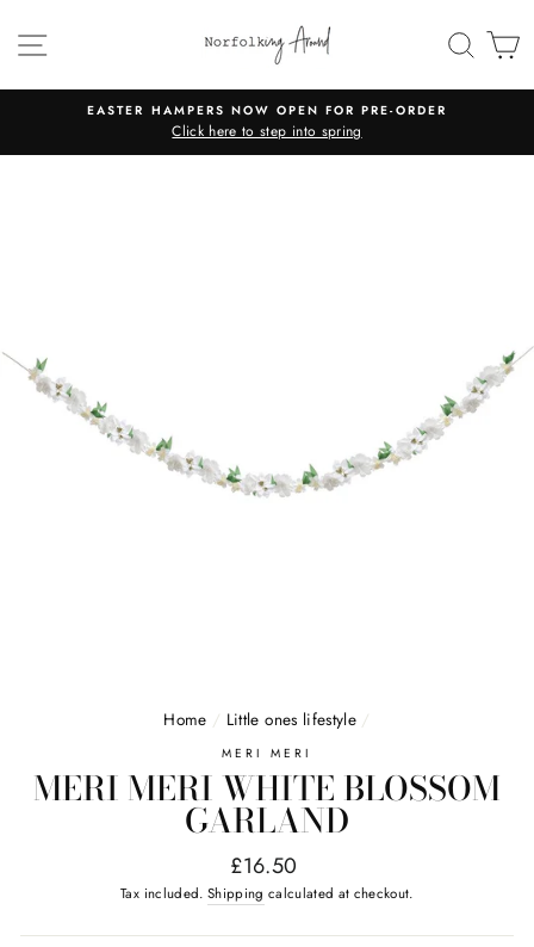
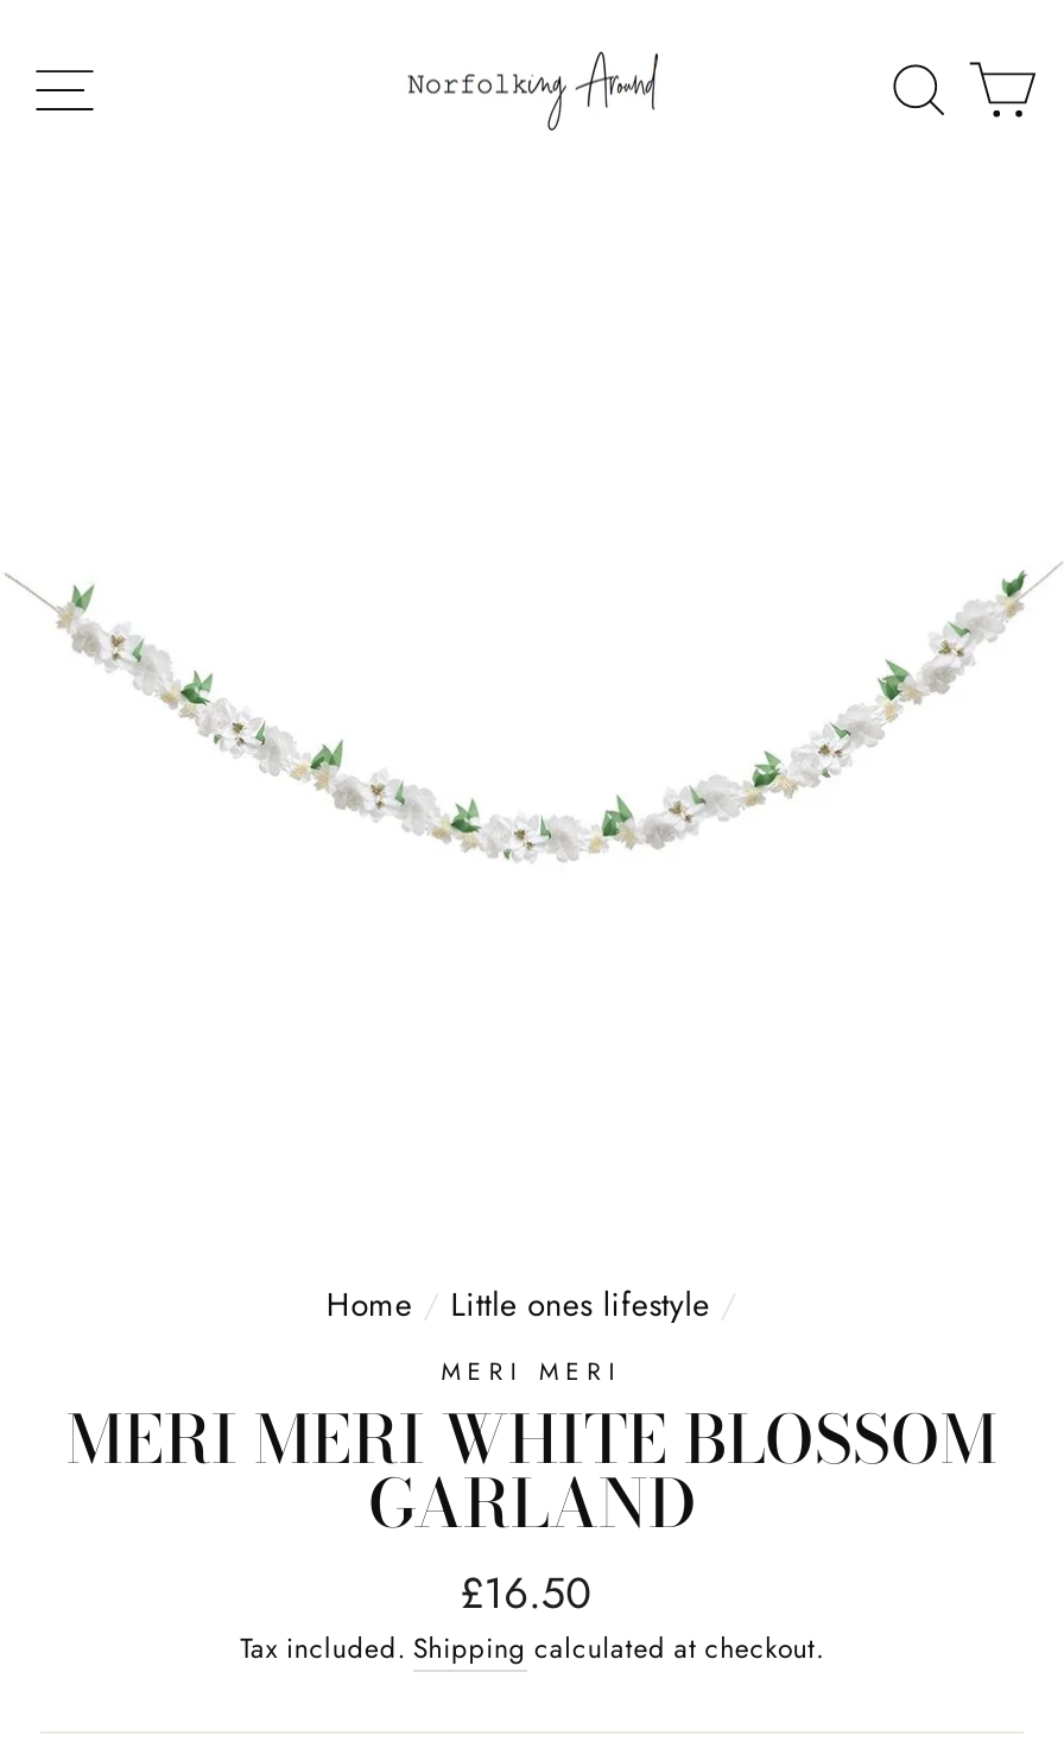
- EASTER HAMPERS NOW OPEN FOR PRE-ORDER
- Click here to step into spring
